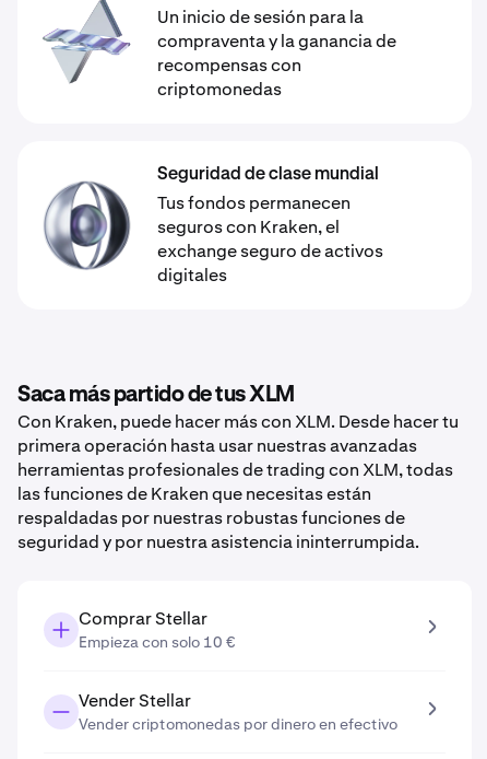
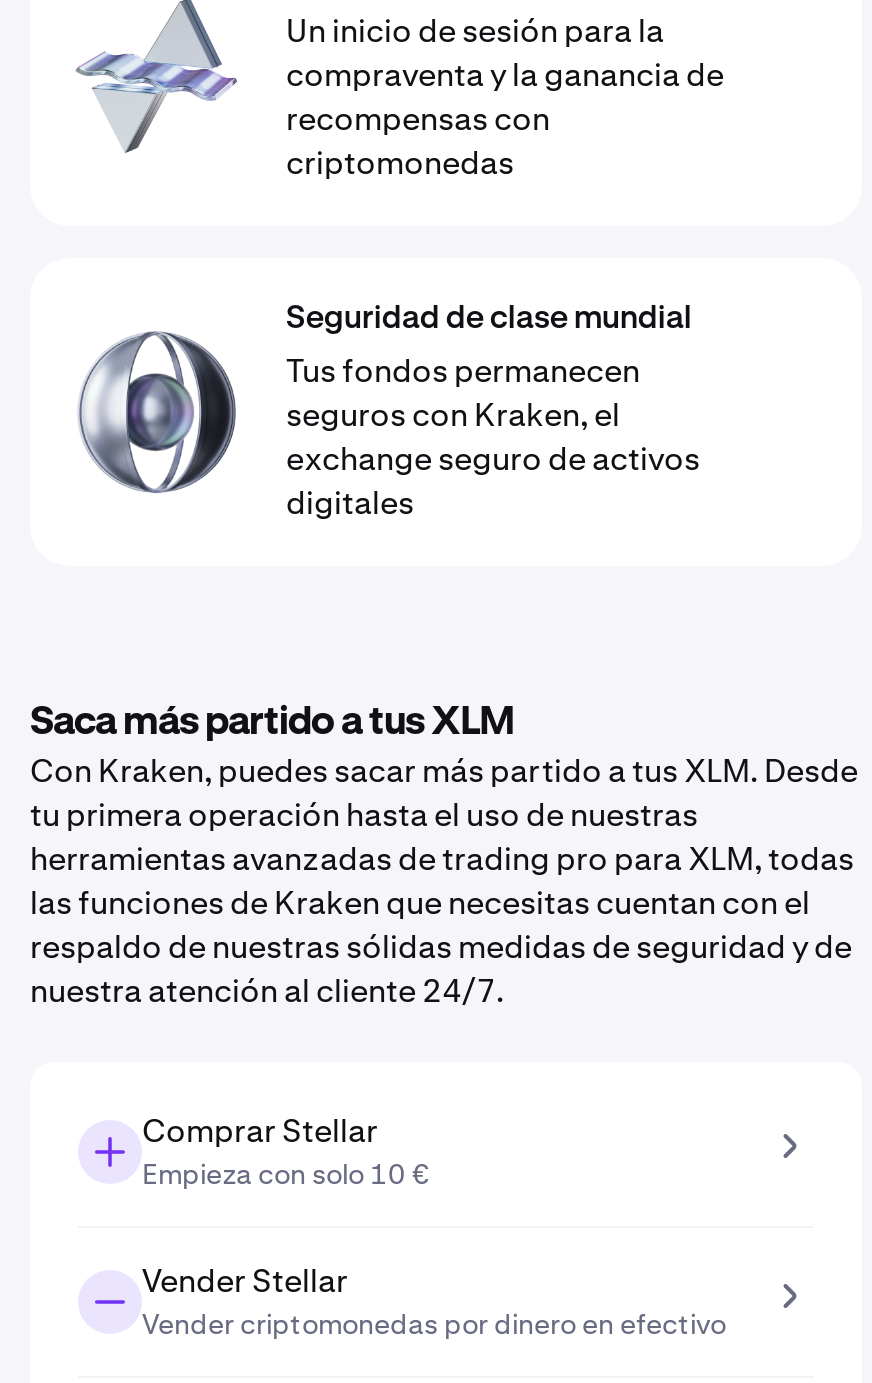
- Saca más partido de tus XLM
- Con Kraken, puede hacer más con XLM. Desde hacer tu
- primera operación hasta usar nuestras avanzadas
- herramientas profesionales de trading con XLM, todas
- las funciones de Kraken que necesitas están
- respaldadas por nuestras robustas funciones de
- seguridad y por nuestra asistencia ininterrumpida.
+ Saca más partido a tus XLM
+ Con Kraken, puedes sacar más partido a tus XLM. Desde
+ tu primera operación hasta el uso de nuestras
+ herramientas avanzadas de trading pro para XLM, todas
+ las funciones de Kraken que necesitas cuentan con el
+ respaldo de nuestras sólidas medidas de seguridad y de
+ nuestra atención al cliente 24/7.
